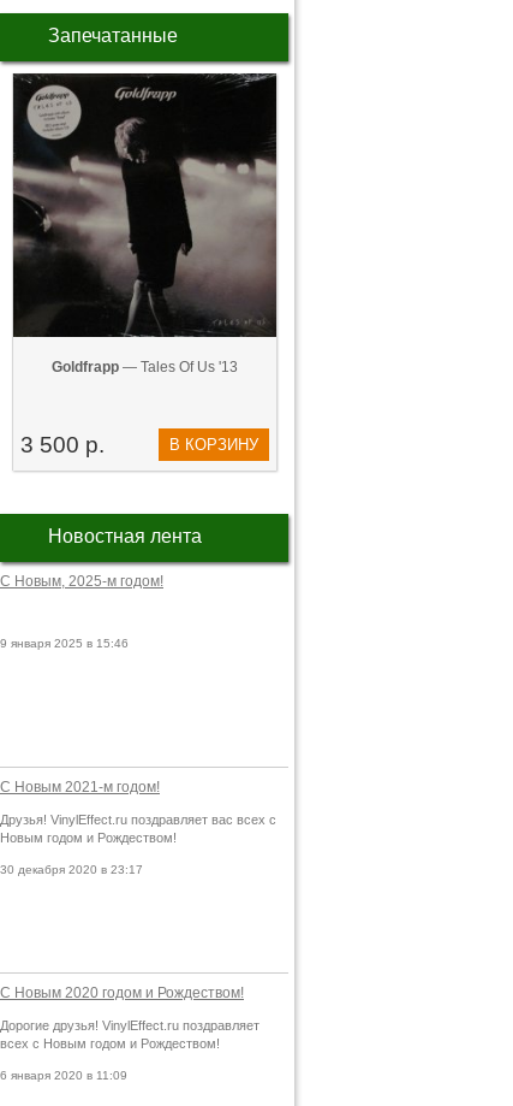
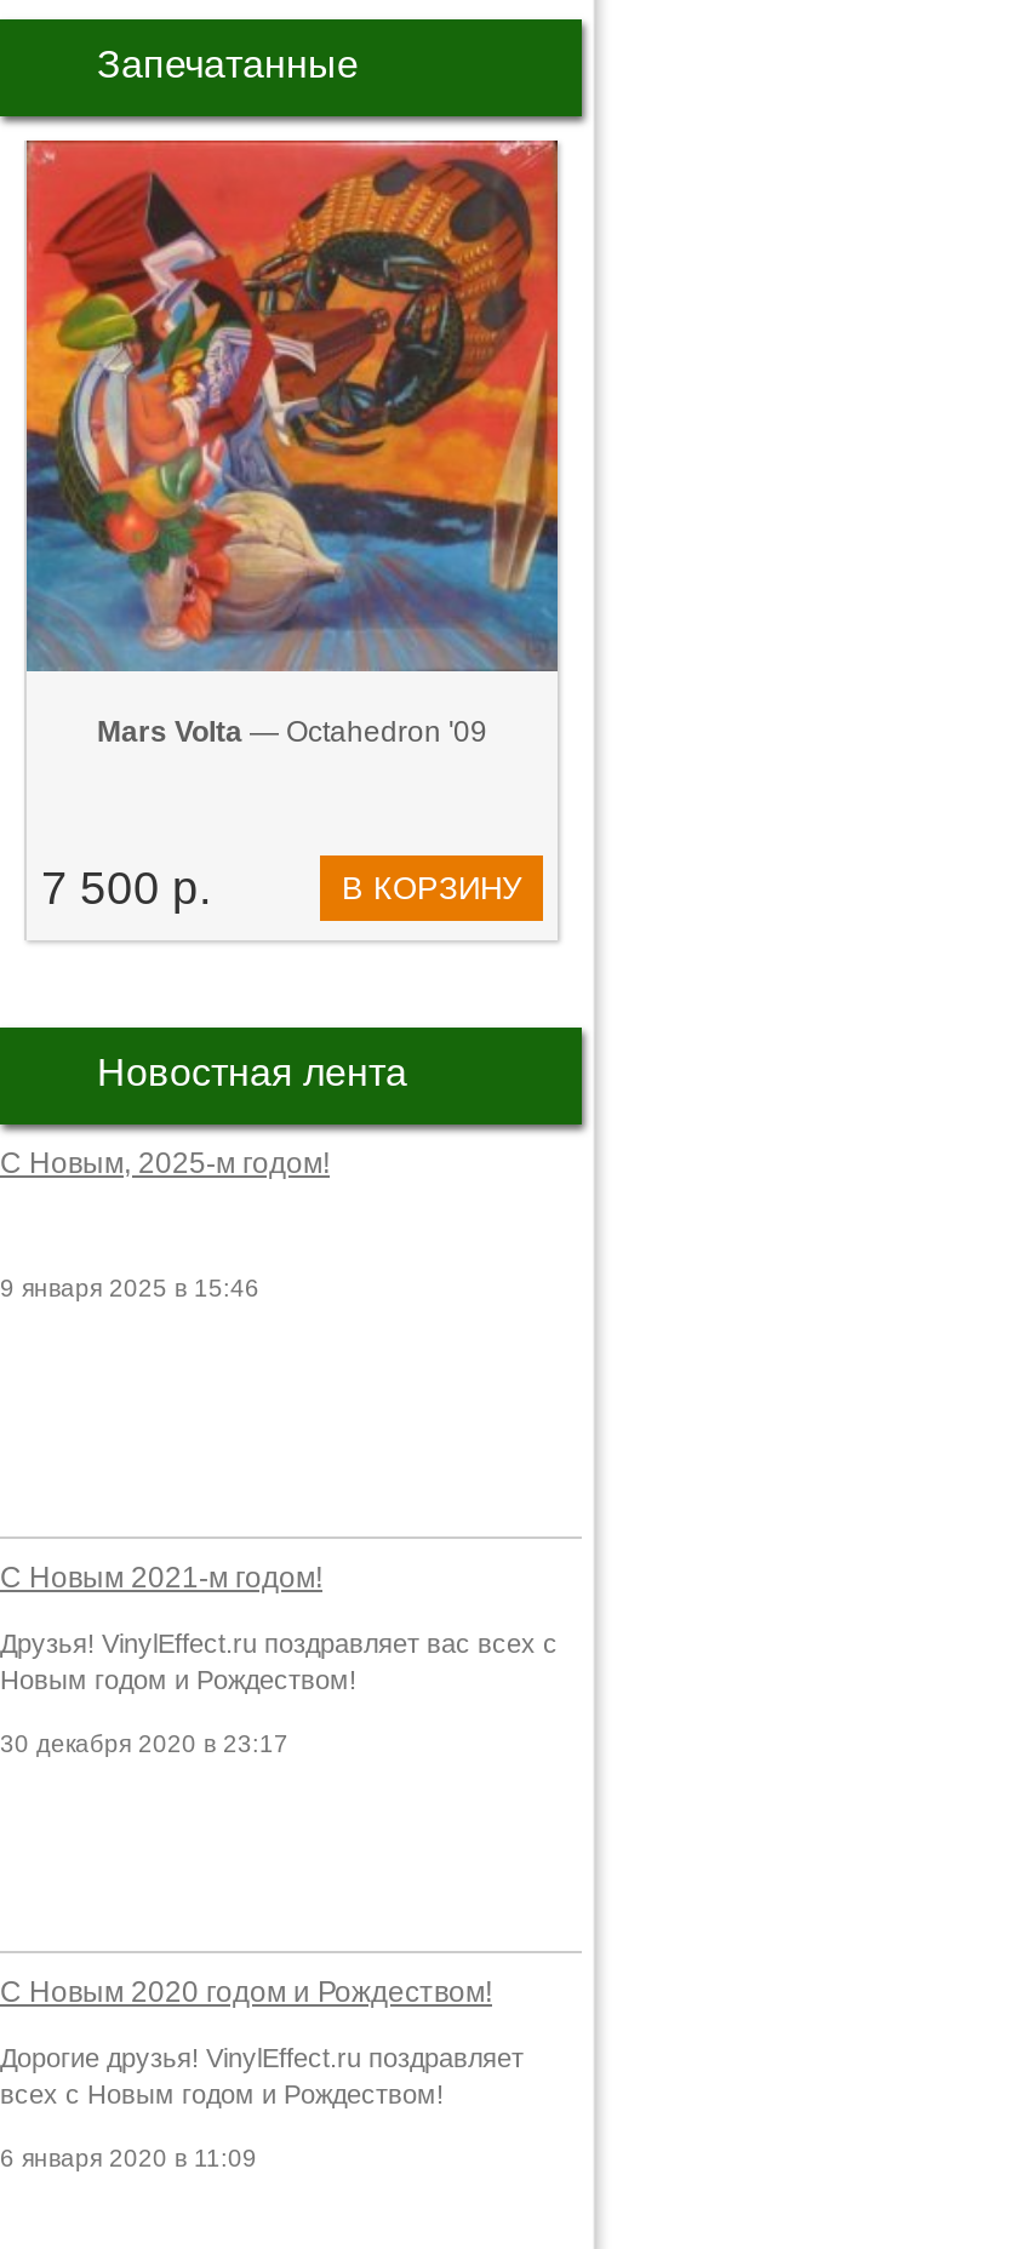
- [image]
- Goldfrapp — Tales Of Us '13
+ [image]
+ Mars Volta — Octahedron '09

- 3 500 р.
+ 7 500 р.
